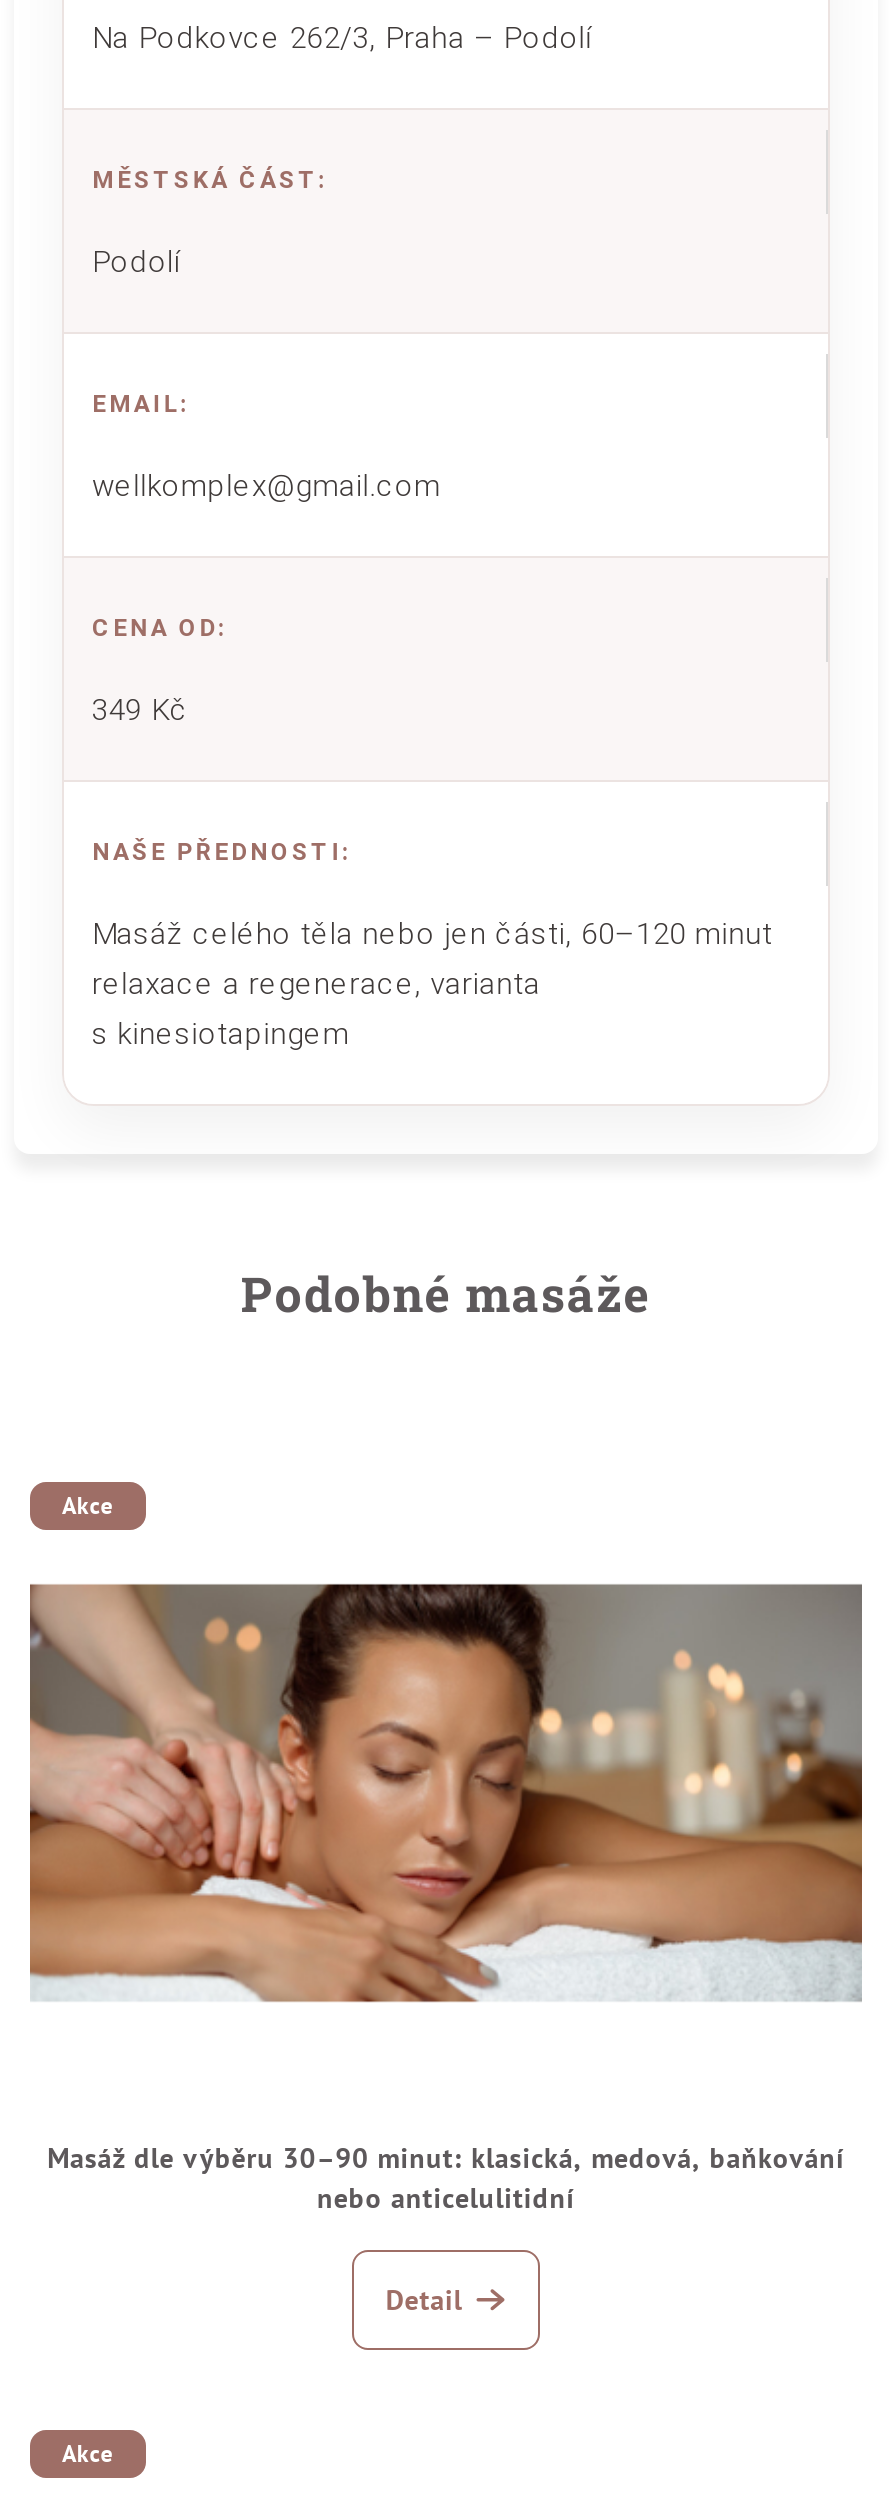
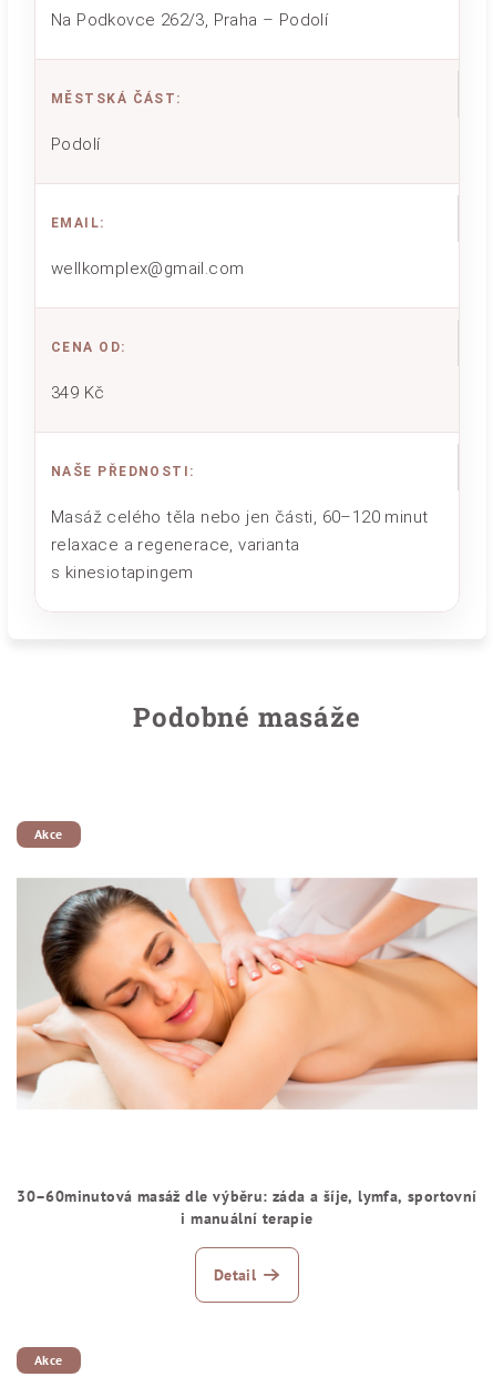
- [image]
+ [image]

- Masáž dle výběru 30–90 minut: klasická, medová, baňkování
- nebo anticelulitidní
+ 30–60minutová masáž dle výběru: záda a šíje, lymfa, sportovní
+ i manuální terapie
